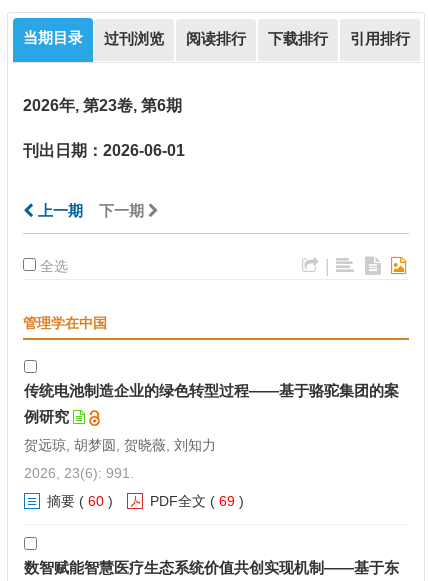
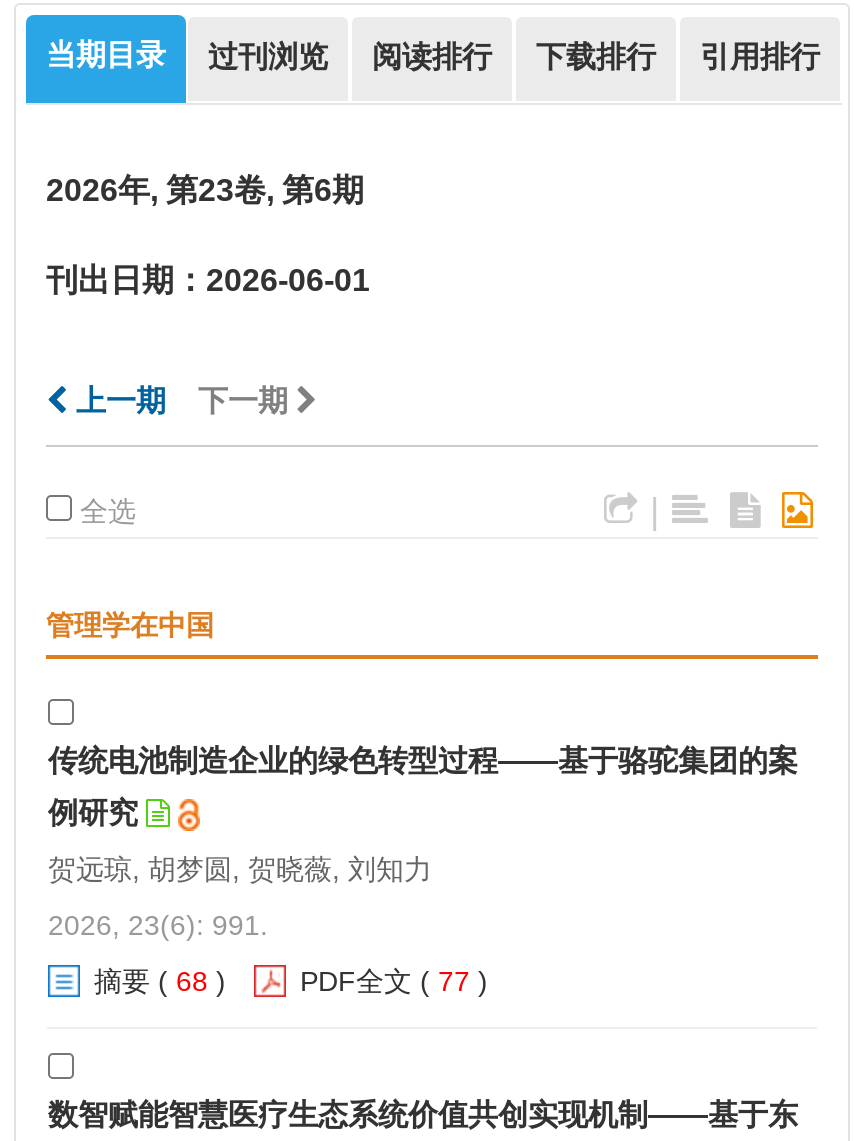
- 摘要( 60)
+ 摘要( 68)

- PDF全文 ( 69)
+ PDF全文 ( 77)
